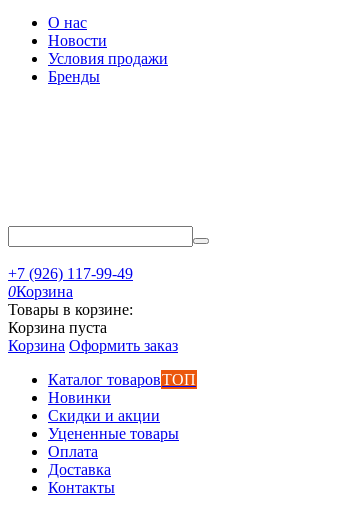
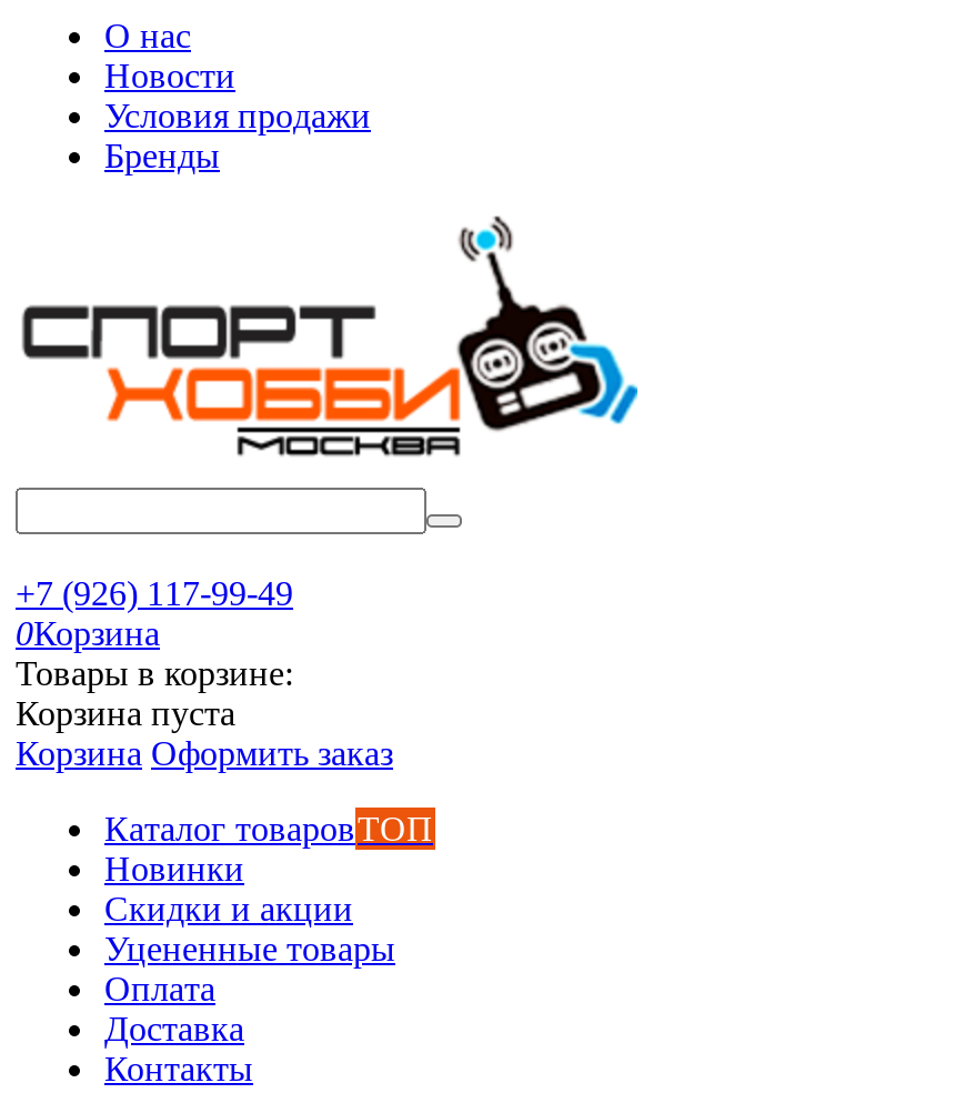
+ [image]
